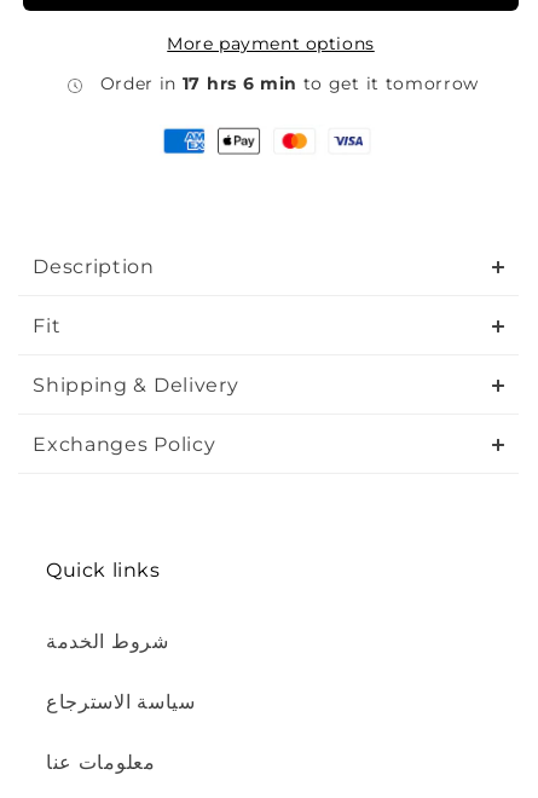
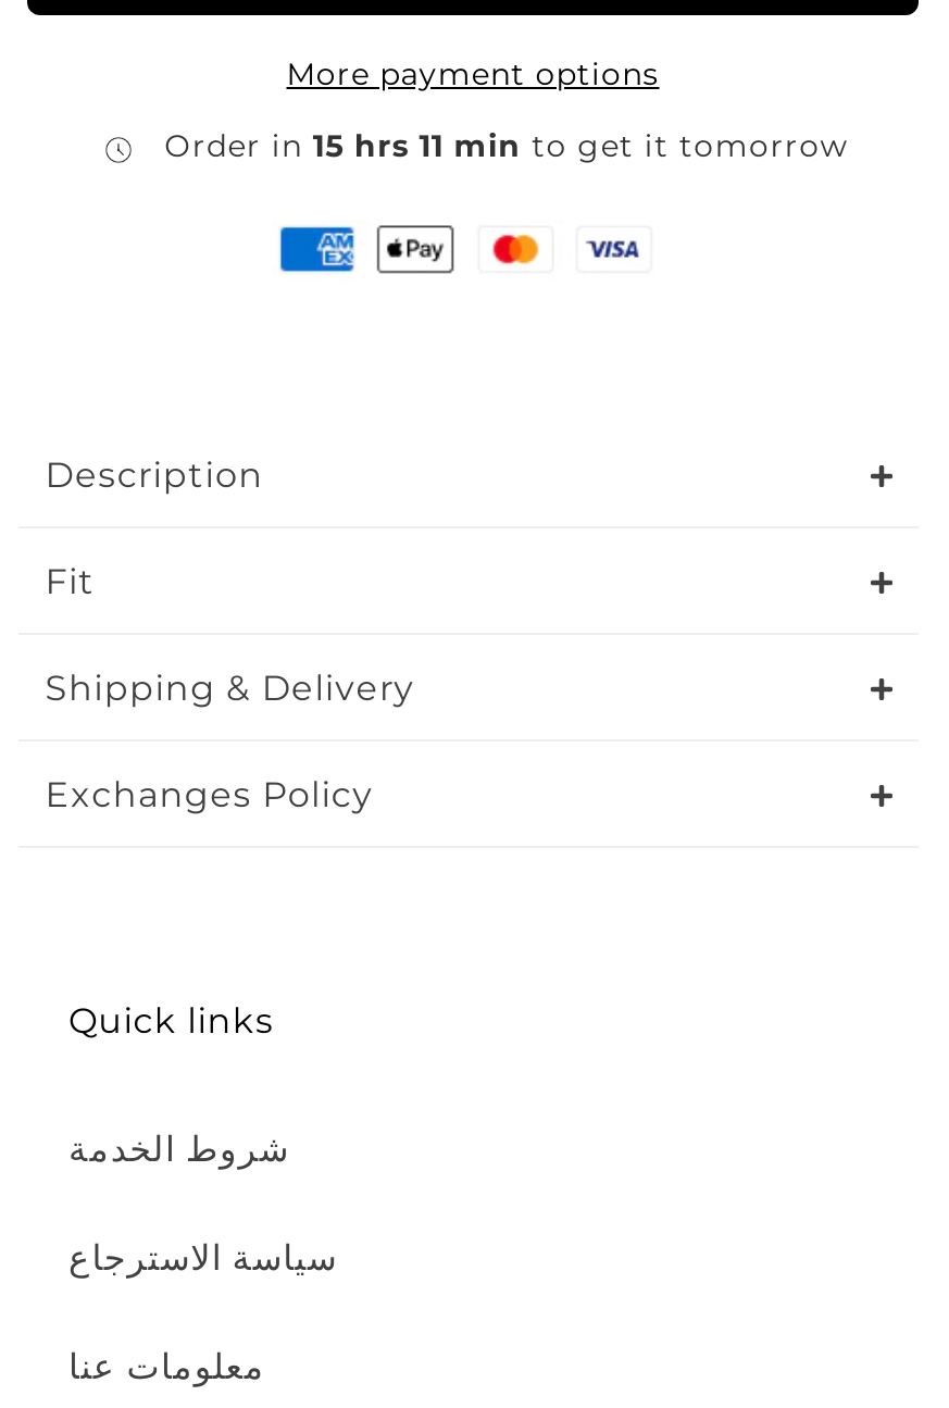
- Order in 17 hrs 6 min to get it tomorrow
+ Order in 15 hrs 11 min to get it tomorrow
